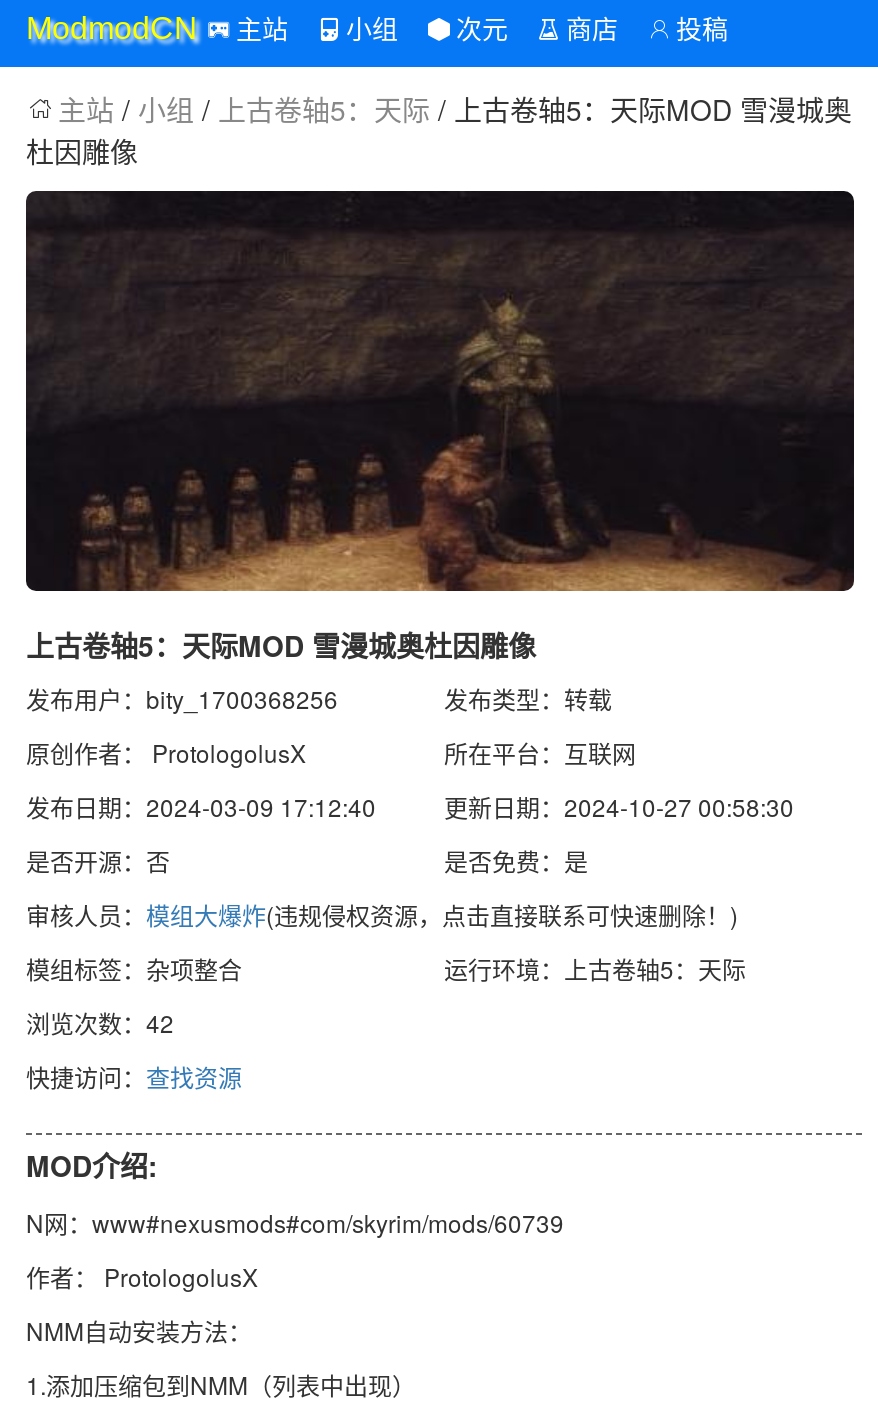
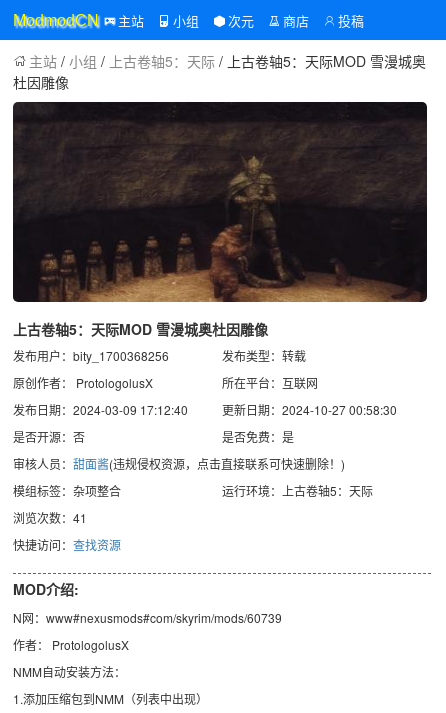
- 审核人员：模组大爆炸(违规侵权资源，点击直接联系可快速删除！)
+ 审核人员：甜面酱(违规侵权资源，点击直接联系可快速删除！)

- 浏览次数：42
+ 浏览次数：41
